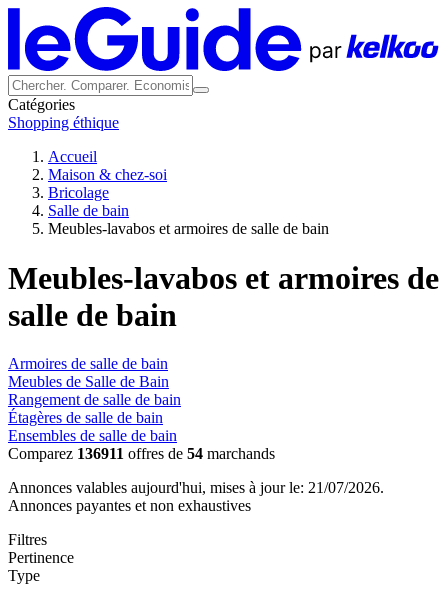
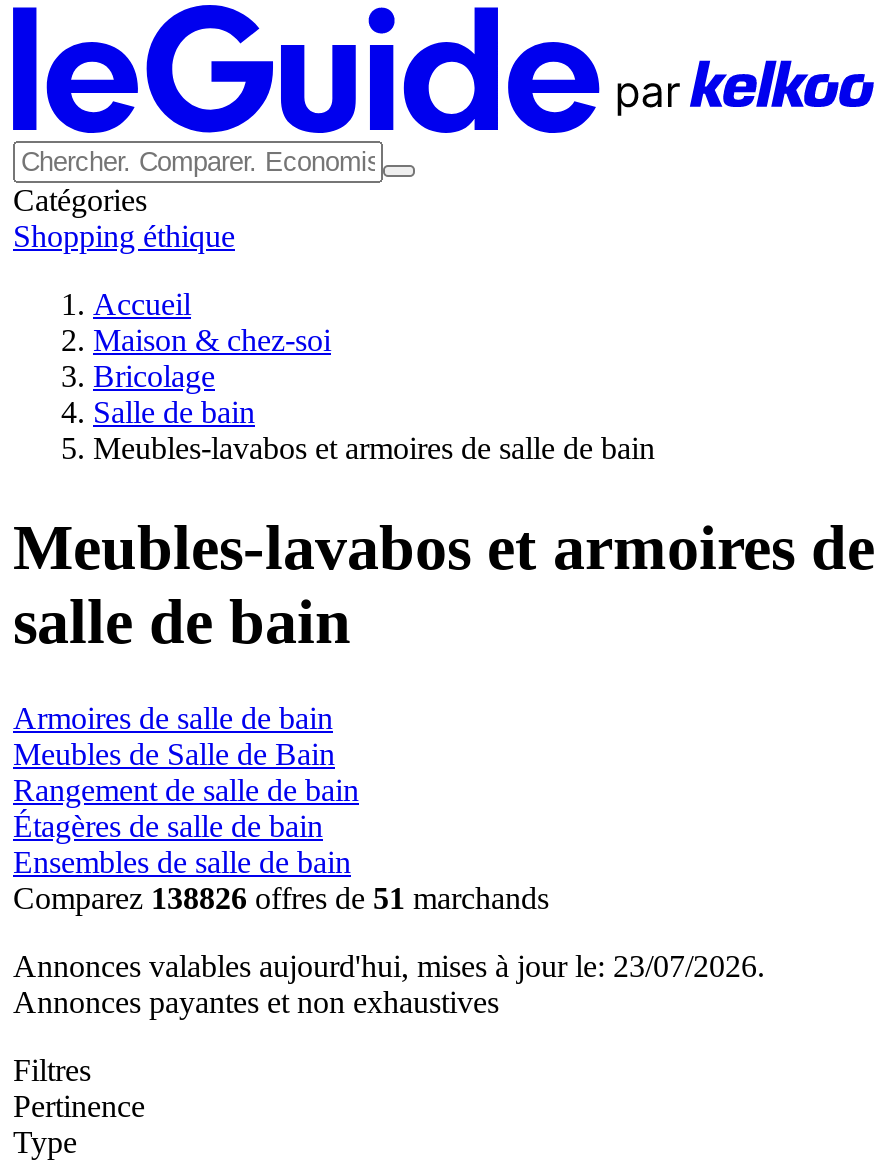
- Comparez 136911 offres de 54 marchands
+ Comparez 138826 offres de 51 marchands

- Annonces valables aujourd'hui, mises à jour le: 21/07/2026.
+ Annonces valables aujourd'hui, mises à jour le: 23/07/2026.
